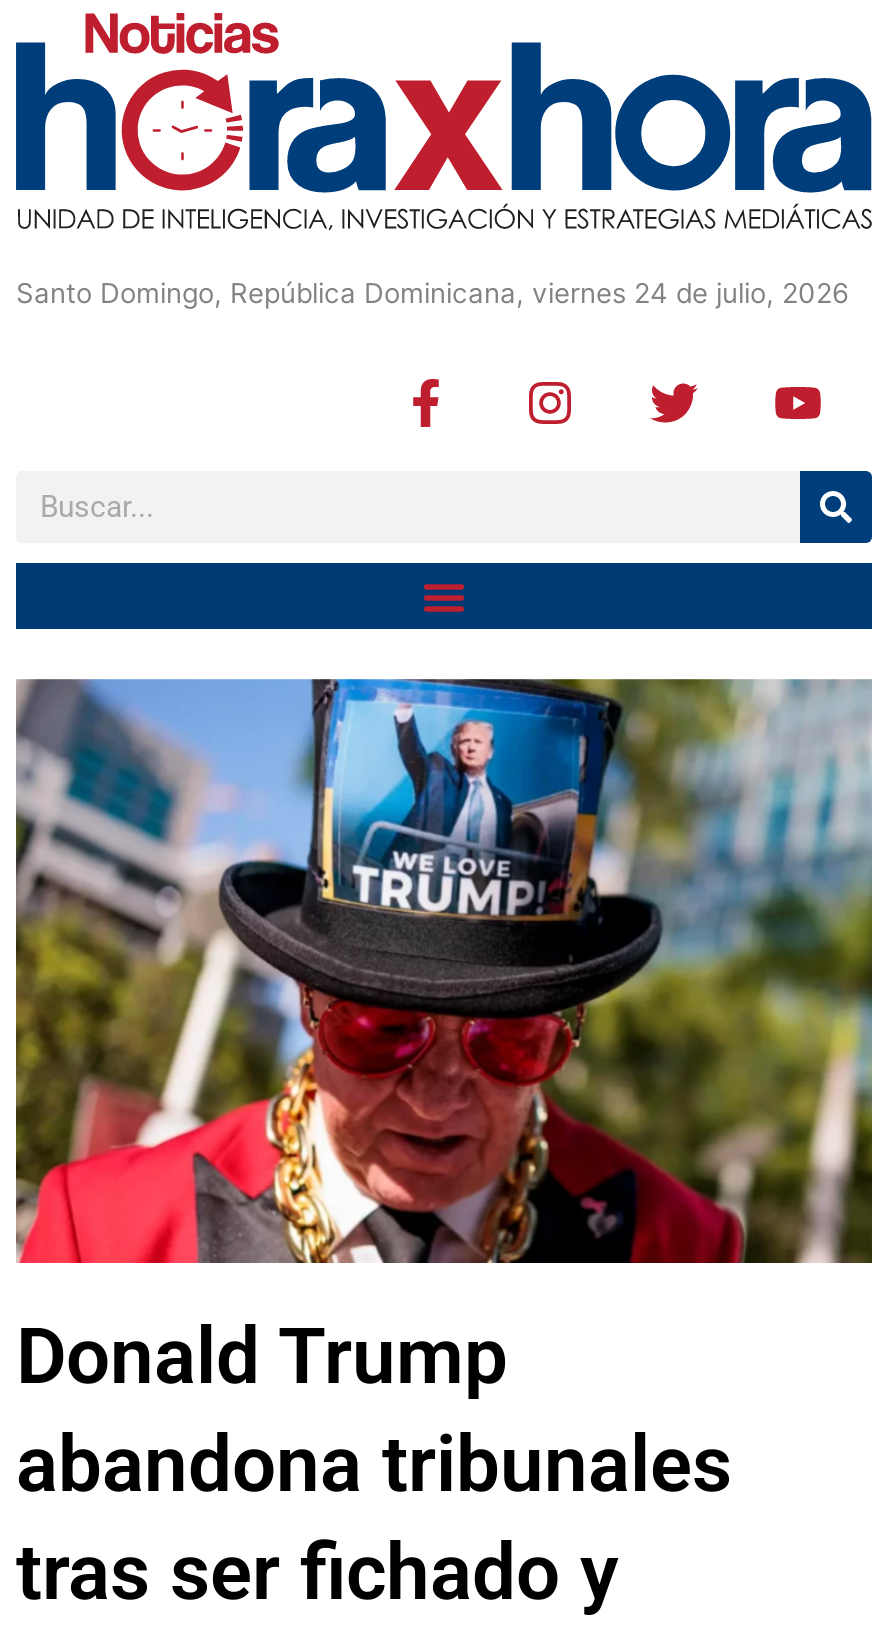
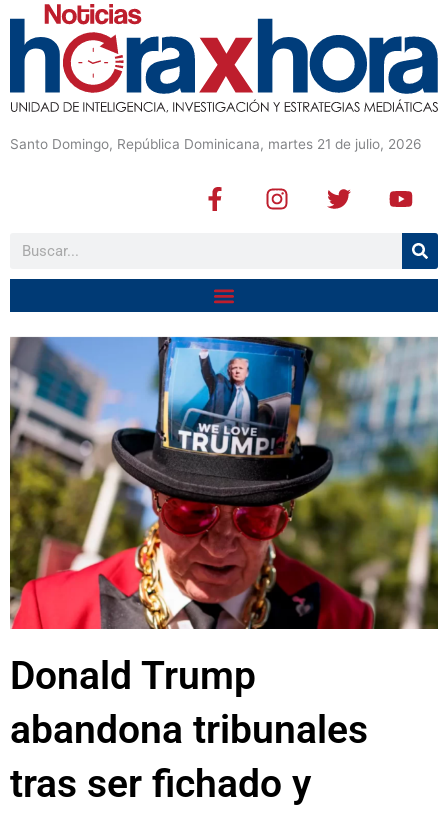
- Santo Domingo, República Dominicana, viernes 24 de julio, 2026
+ Santo Domingo, República Dominicana, martes 21 de julio, 2026
